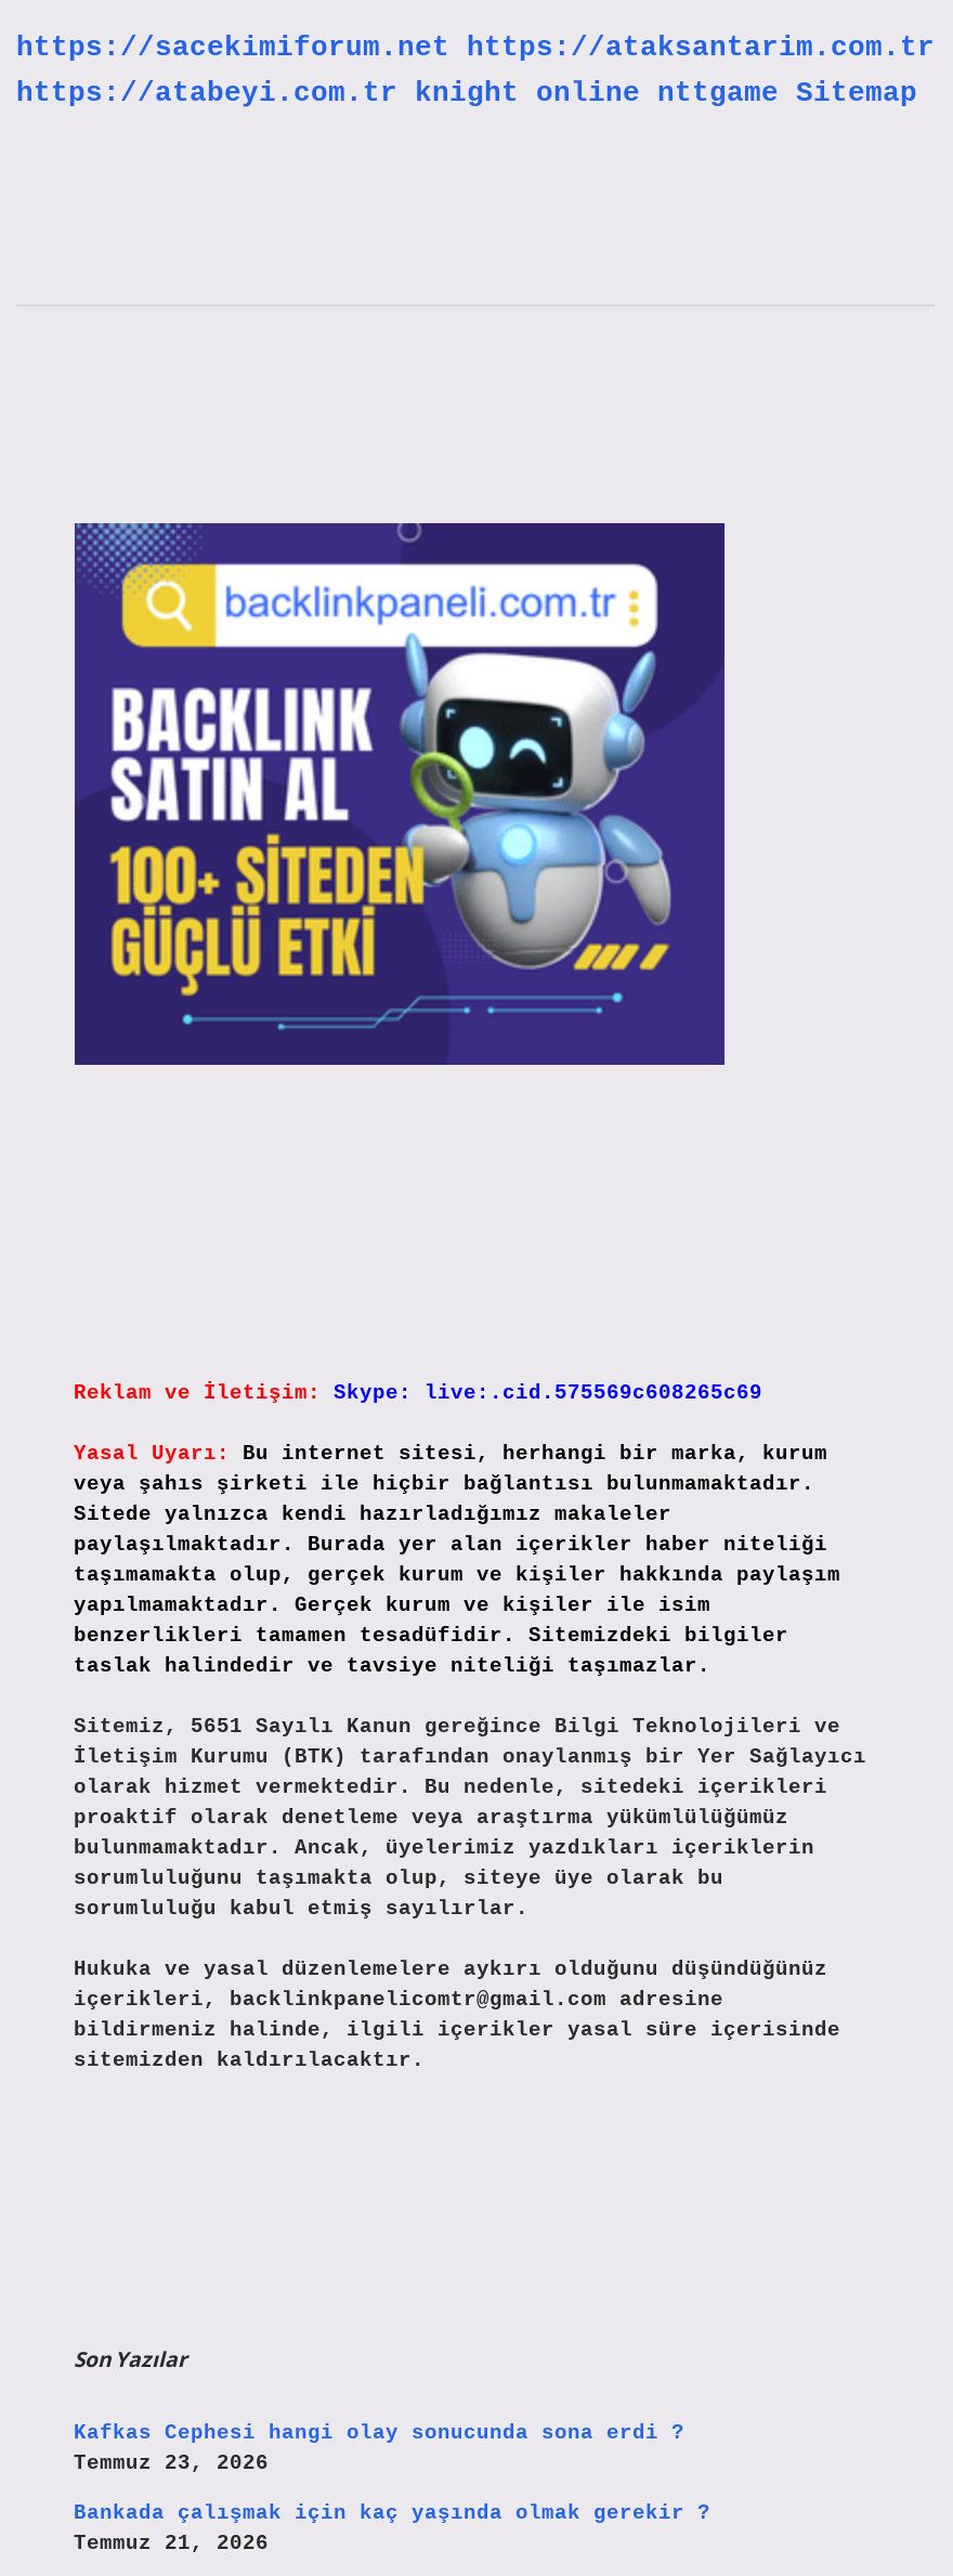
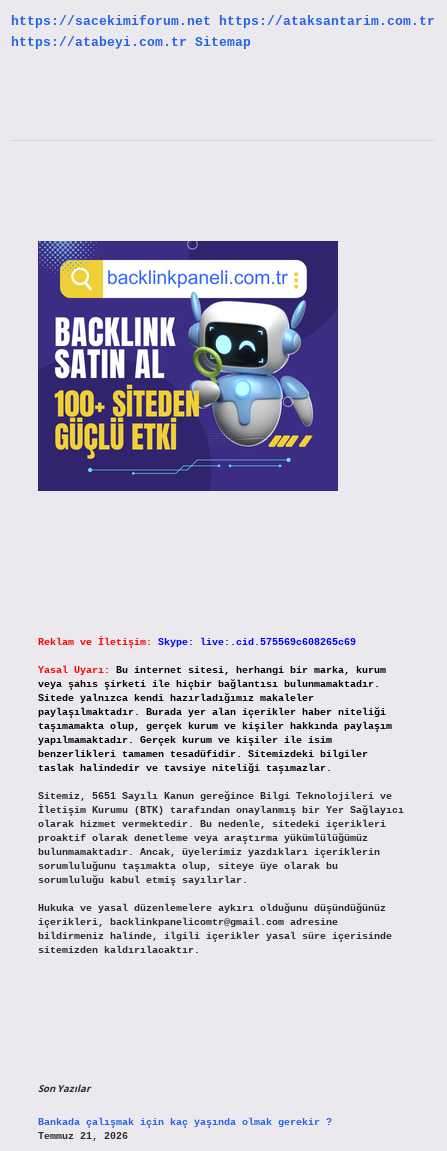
- https://atabeyi.com.tr knight online nttgame Sitemap
+ https://atabeyi.com.tr Sitemap

- Kafkas Cephesi hangi olay sonucunda sona erdi ?
- Temmuz 23, 2026
